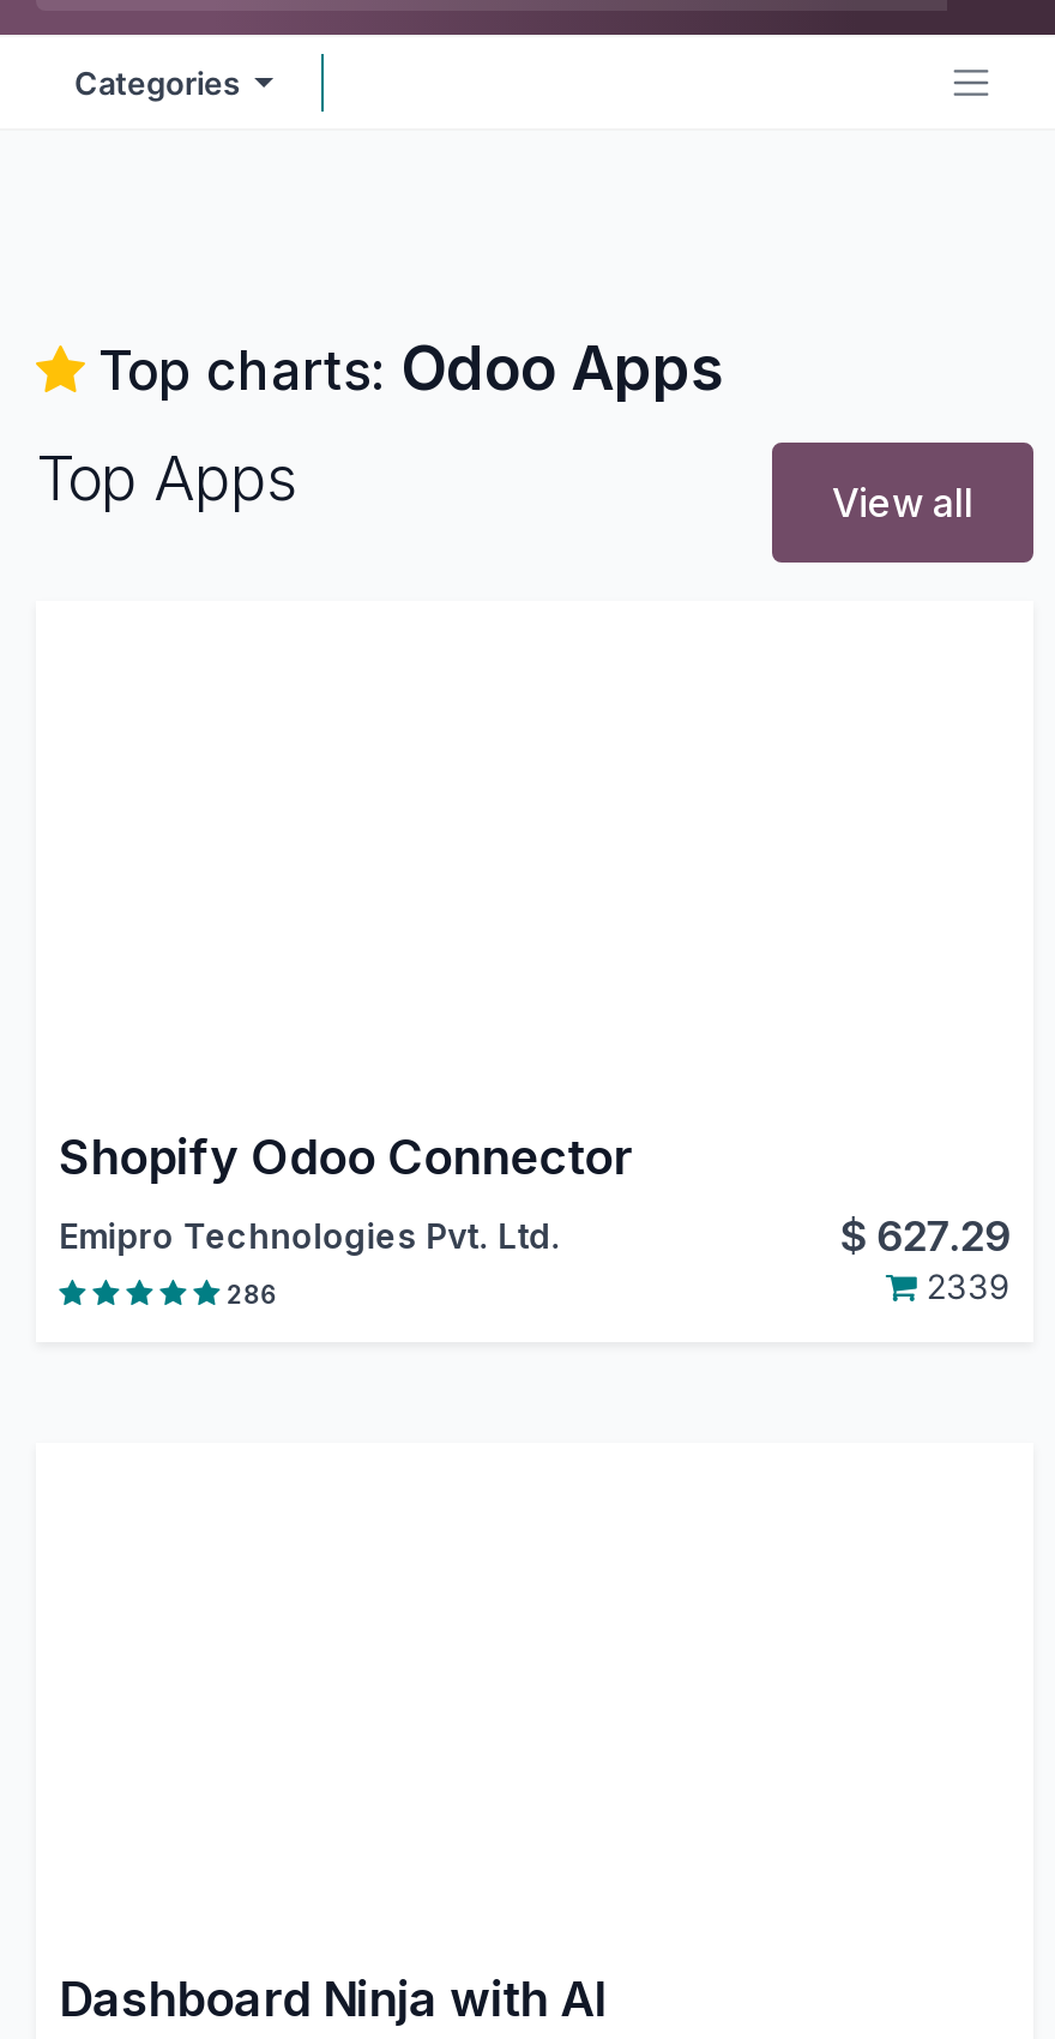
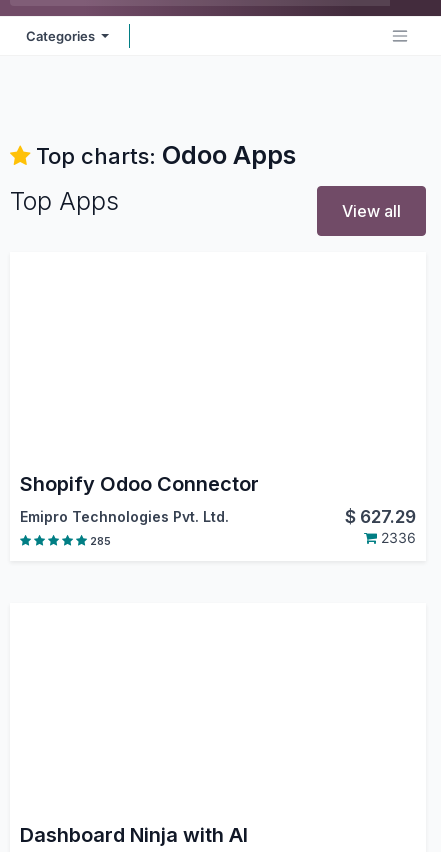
- 2339
+ 2336

- 286
+ 285
